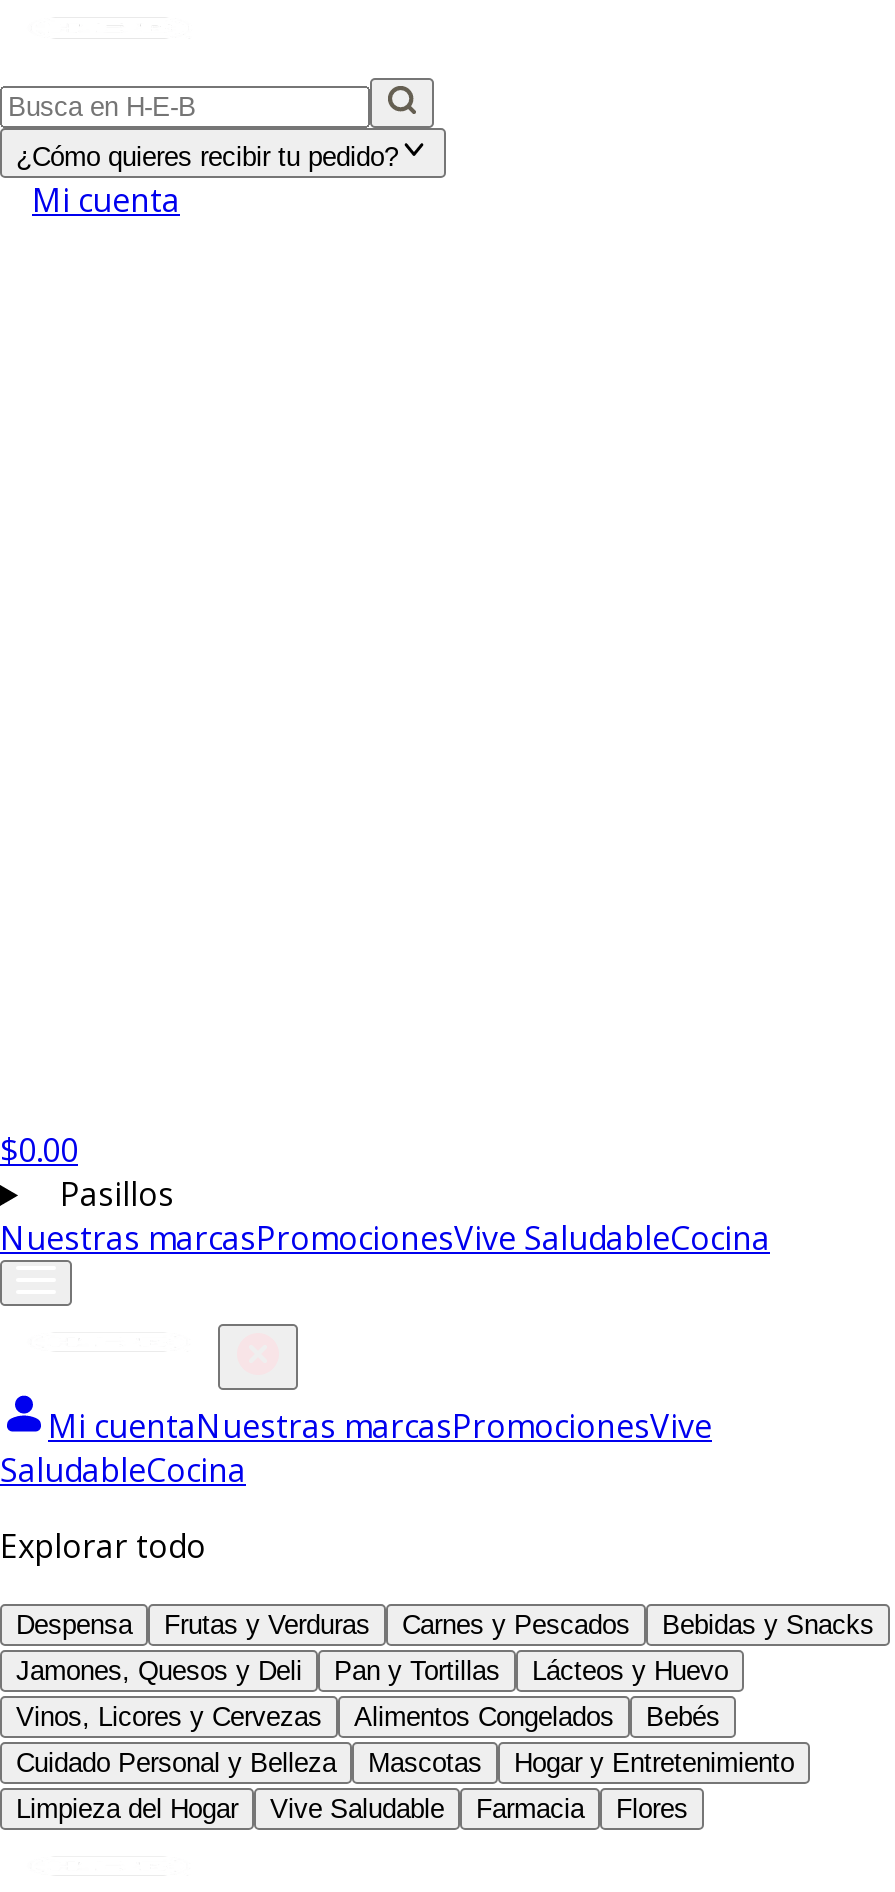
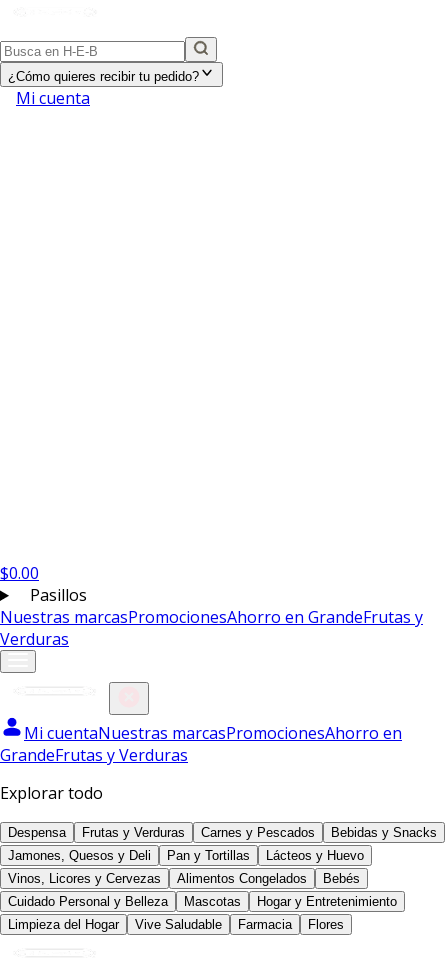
- Nuestras marcasPromocionesVive SaludableCocina
+ Nuestras marcasPromocionesAhorro en GrandeFrutas y
+ Verduras

- Mi cuentaNuestras marcasPromocionesVive
- SaludableCocina
+ Mi cuentaNuestras marcasPromocionesAhorro en
+ GrandeFrutas y Verduras
